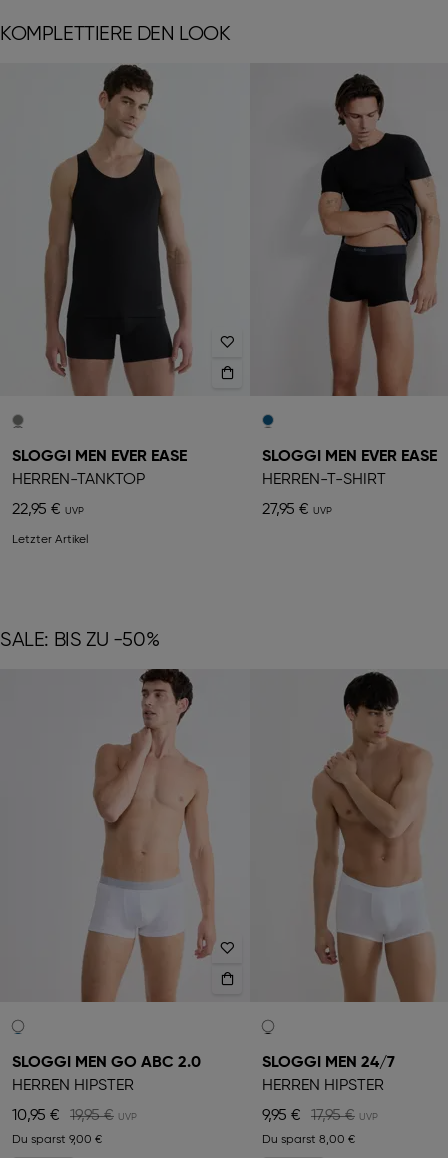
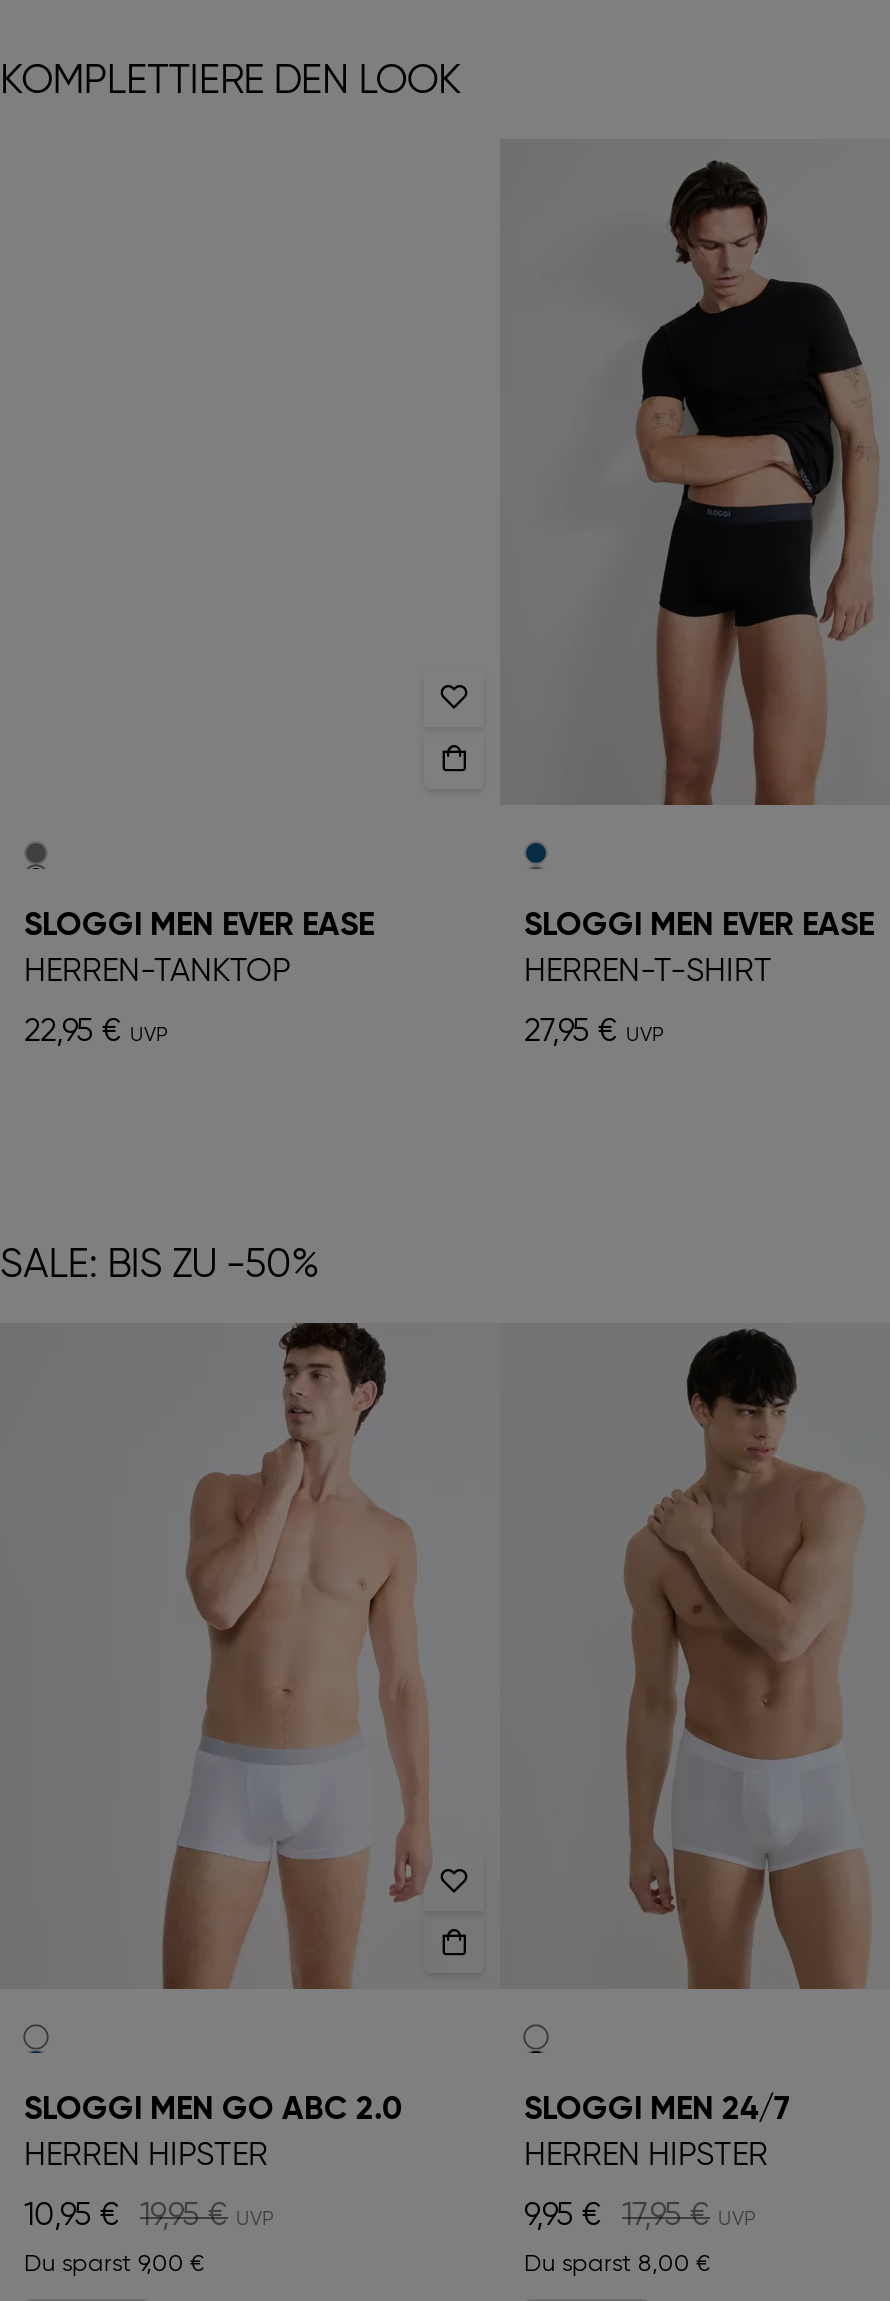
- [image]

- Letzter Artikel
